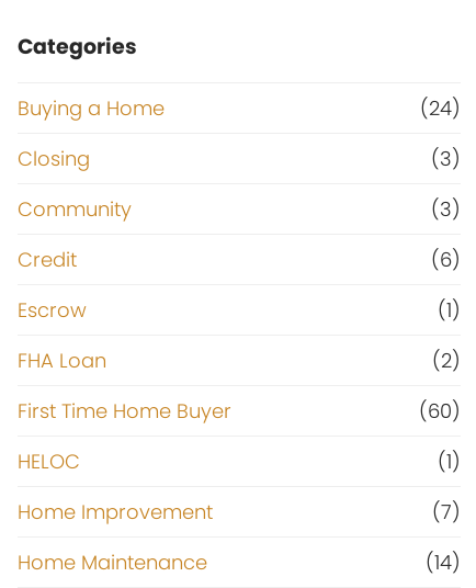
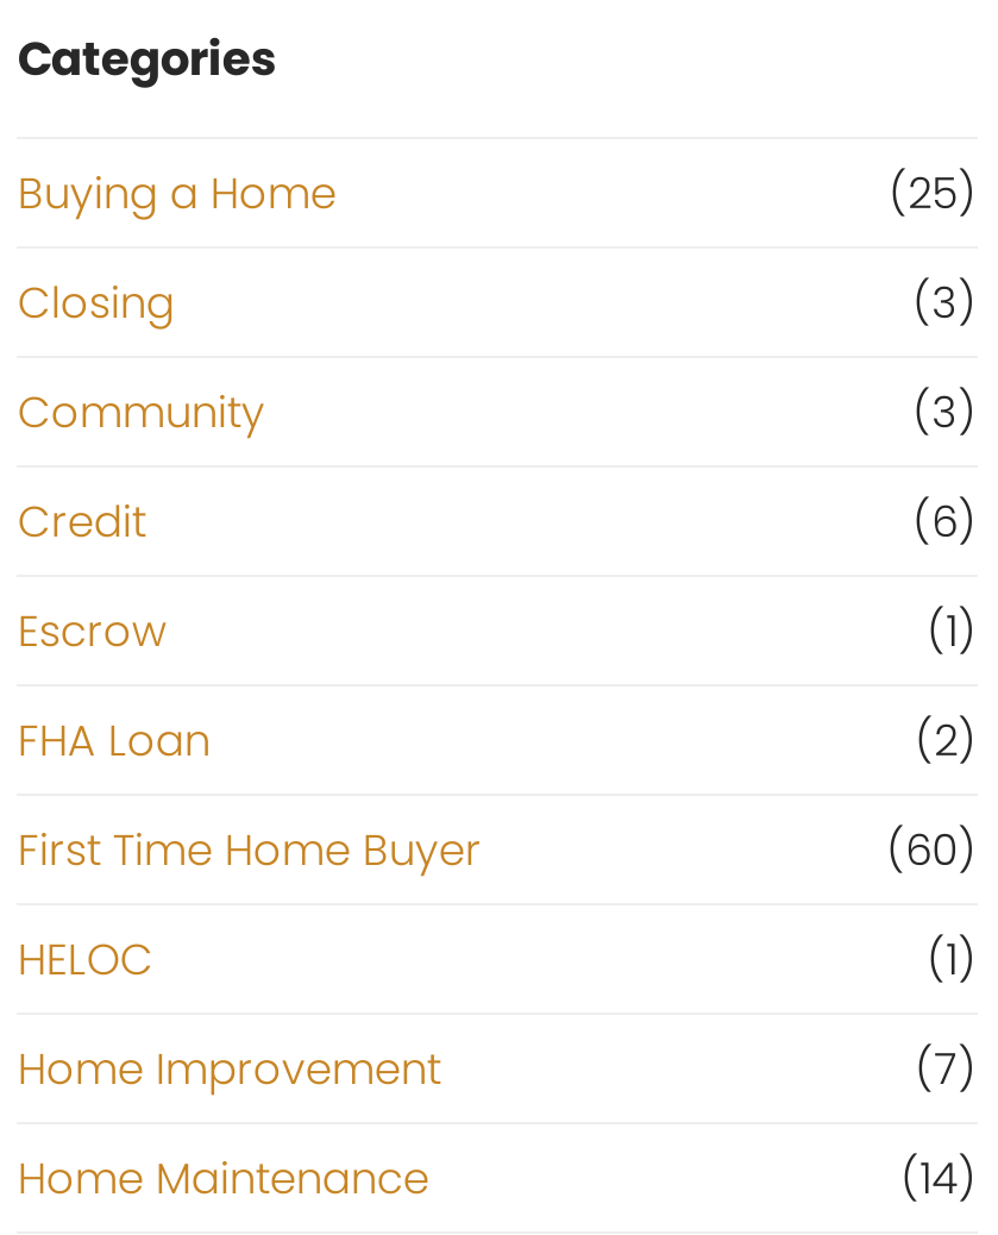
- (24)
+ (25)
